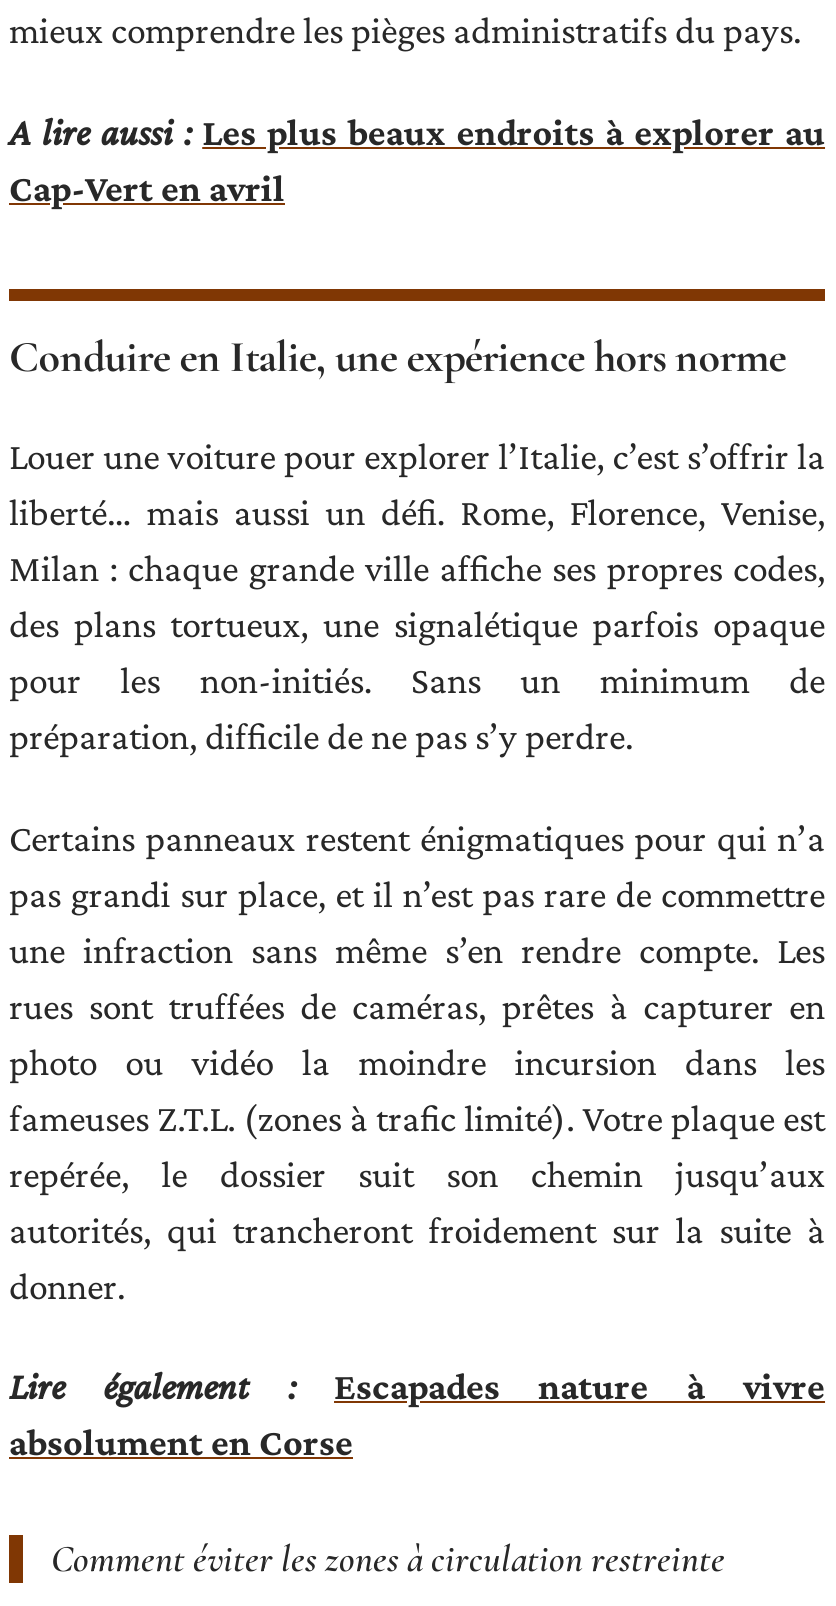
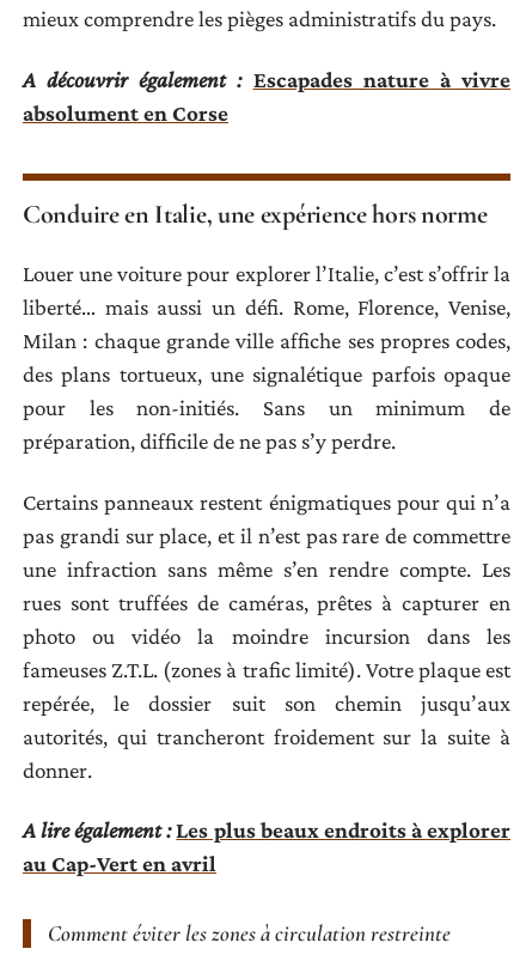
- A lire aussi : Les plus beaux endroits à explorer au
- Cap-Vert en avril
+ A découvrir également : Escapades nature à vivre

- Lire également :
- Escapades nature à vivre
+ A lire également : Les plus beaux endroits à explorer
+ au Cap-Vert en avril

moved up: absolument en Corse
